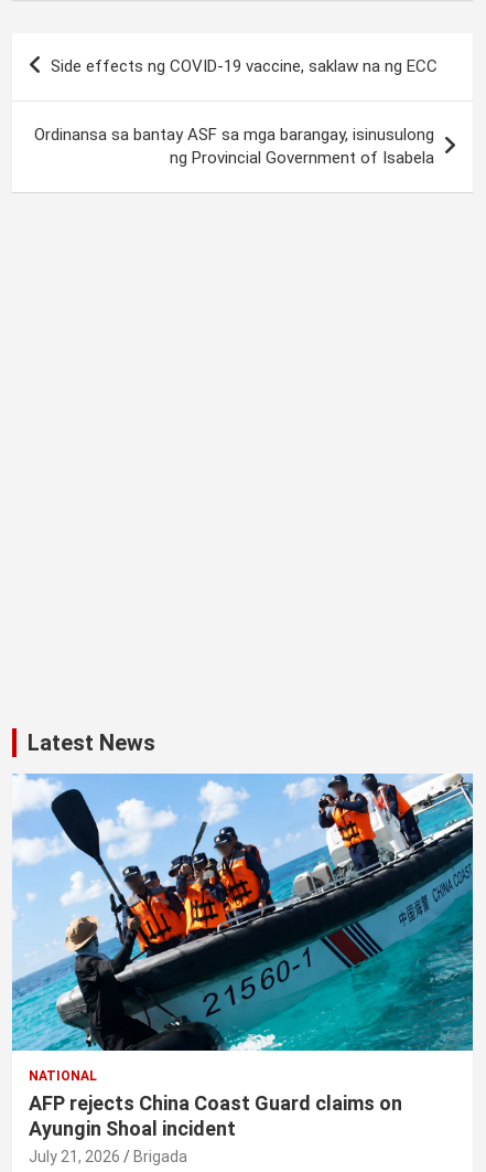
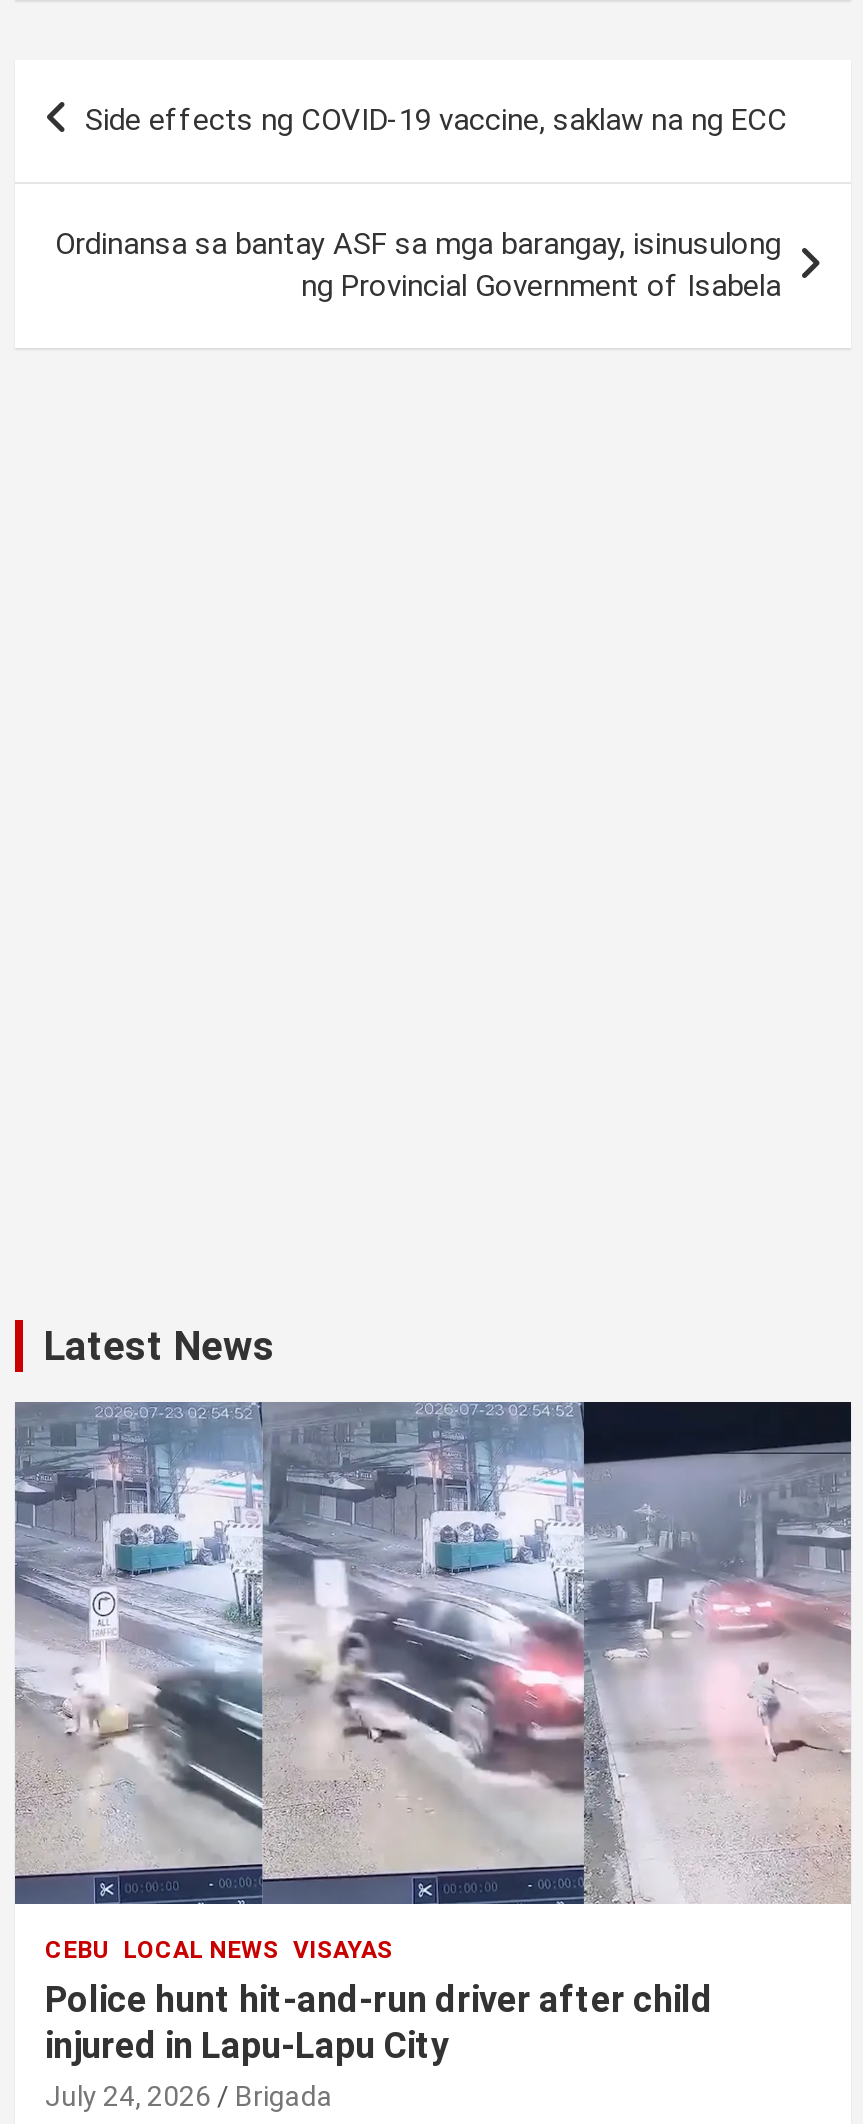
- [image]
- NATIONAL
- AFP rejects China Coast Guard claims on
- Ayungin Shoal incident
- July 21, 2026
+ [image]
+ CEBU LOCAL NEWS VISAYAS
+ Police hunt hit-and-run driver after child
+ injured in Lapu-Lapu City
+ July 24, 2026
